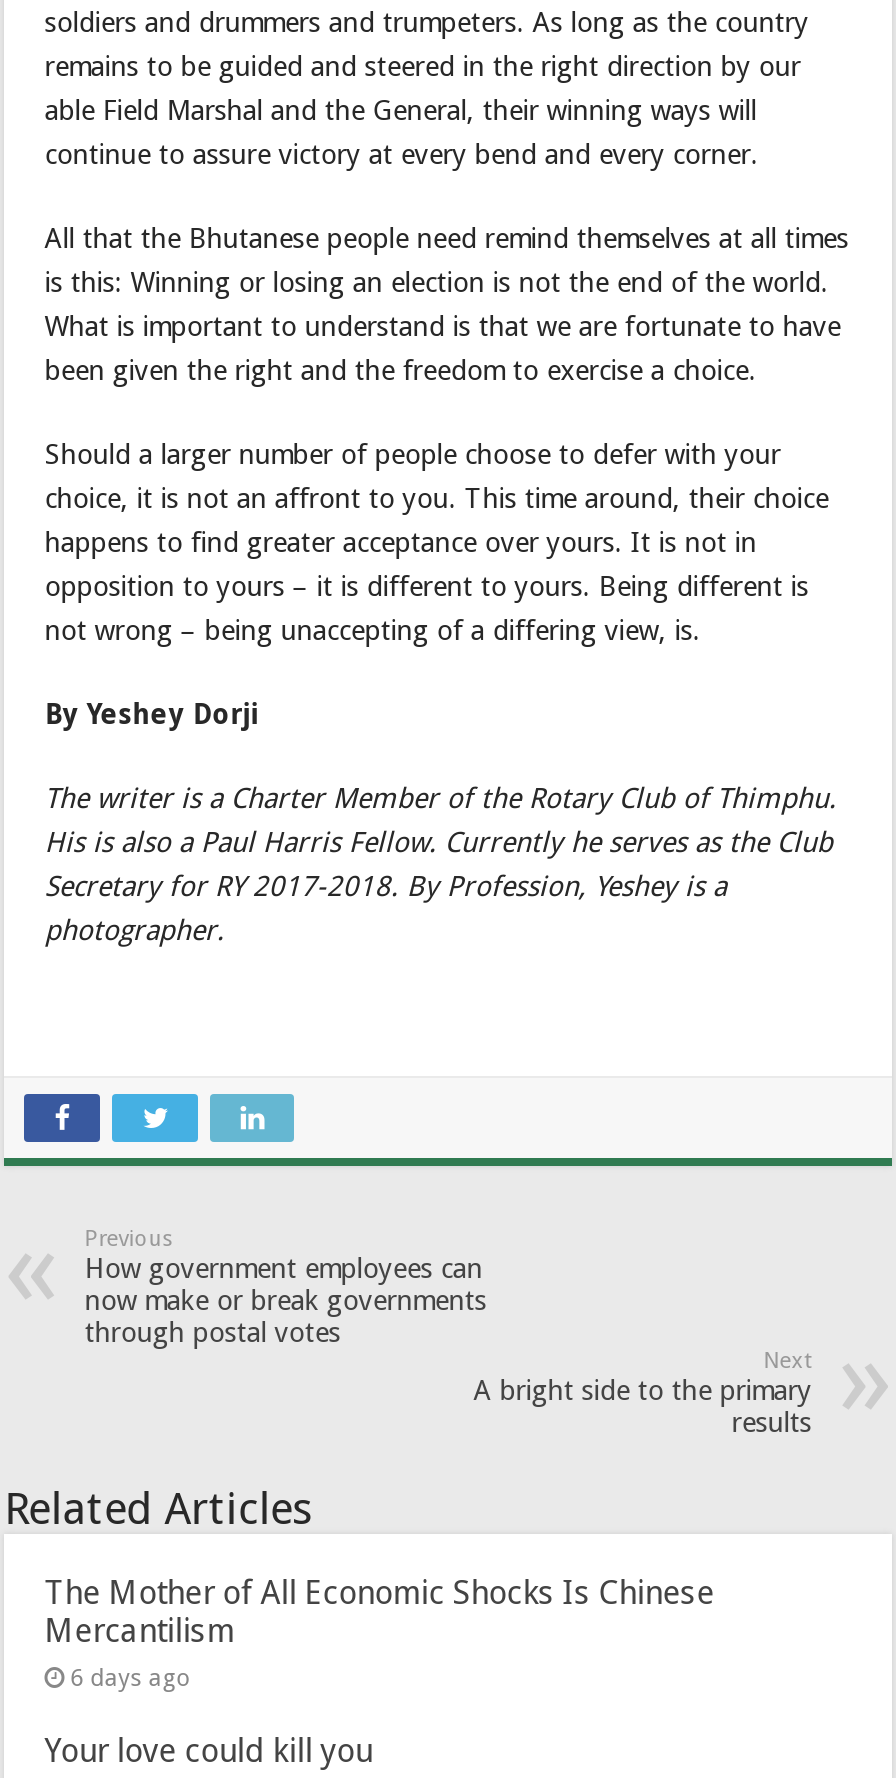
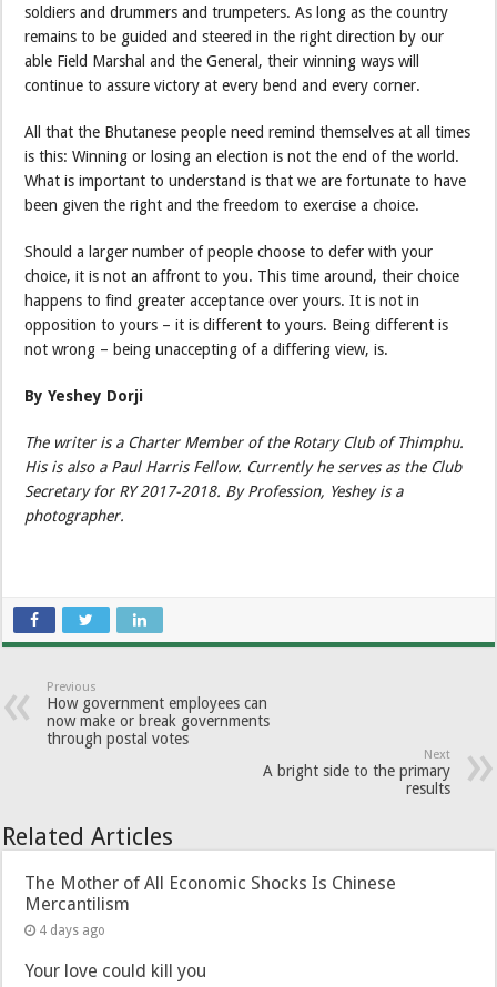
- 6 days ago
+ 4 days ago
